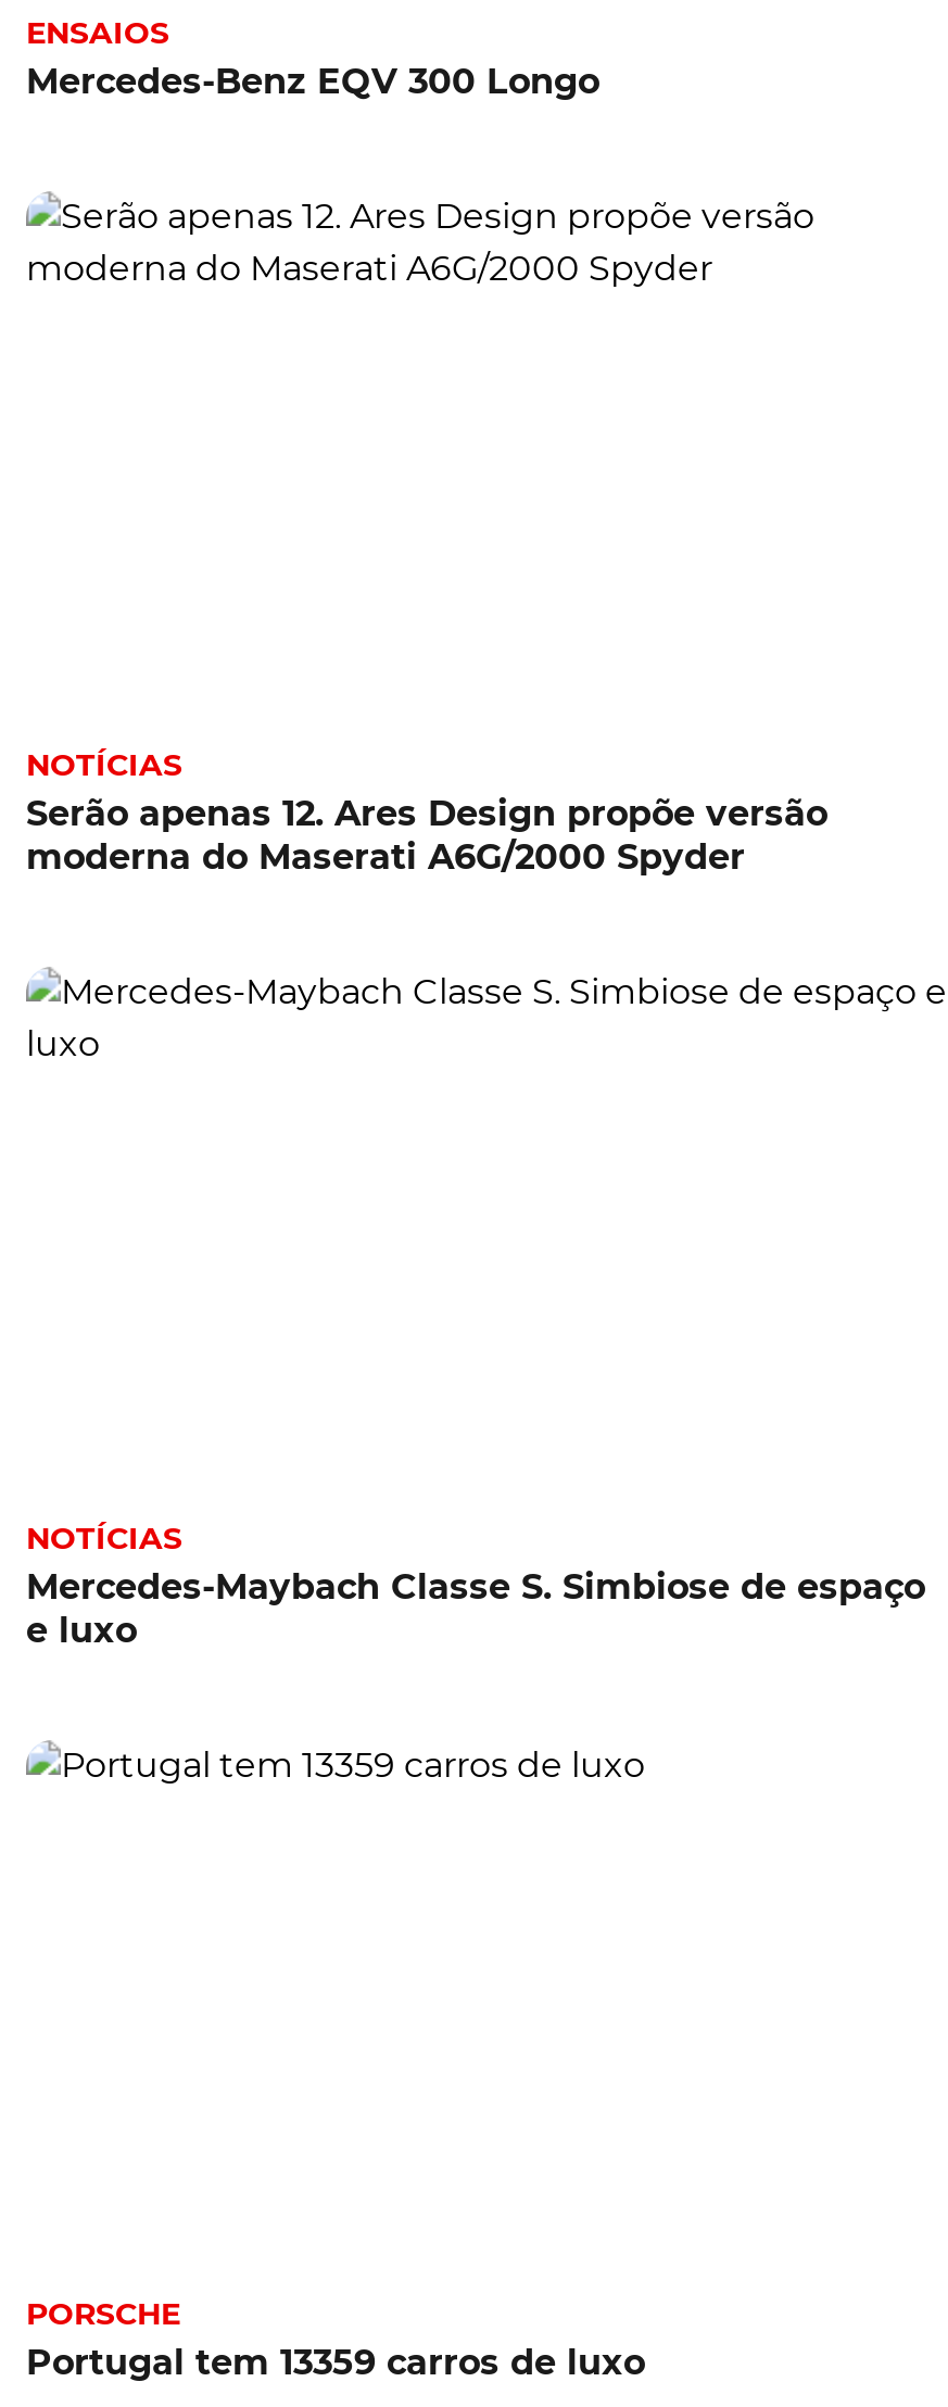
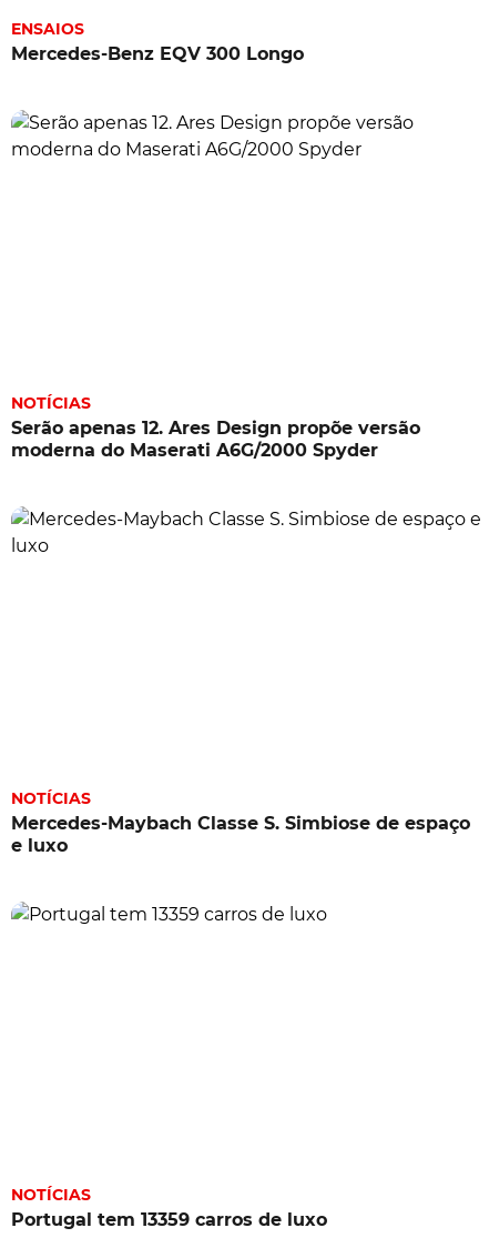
- PORSCHE
+ NOTÍCIAS
